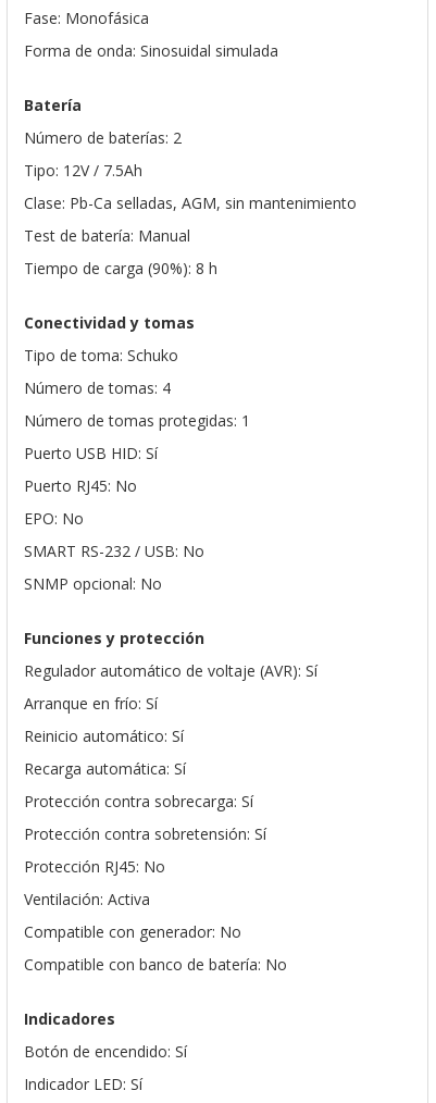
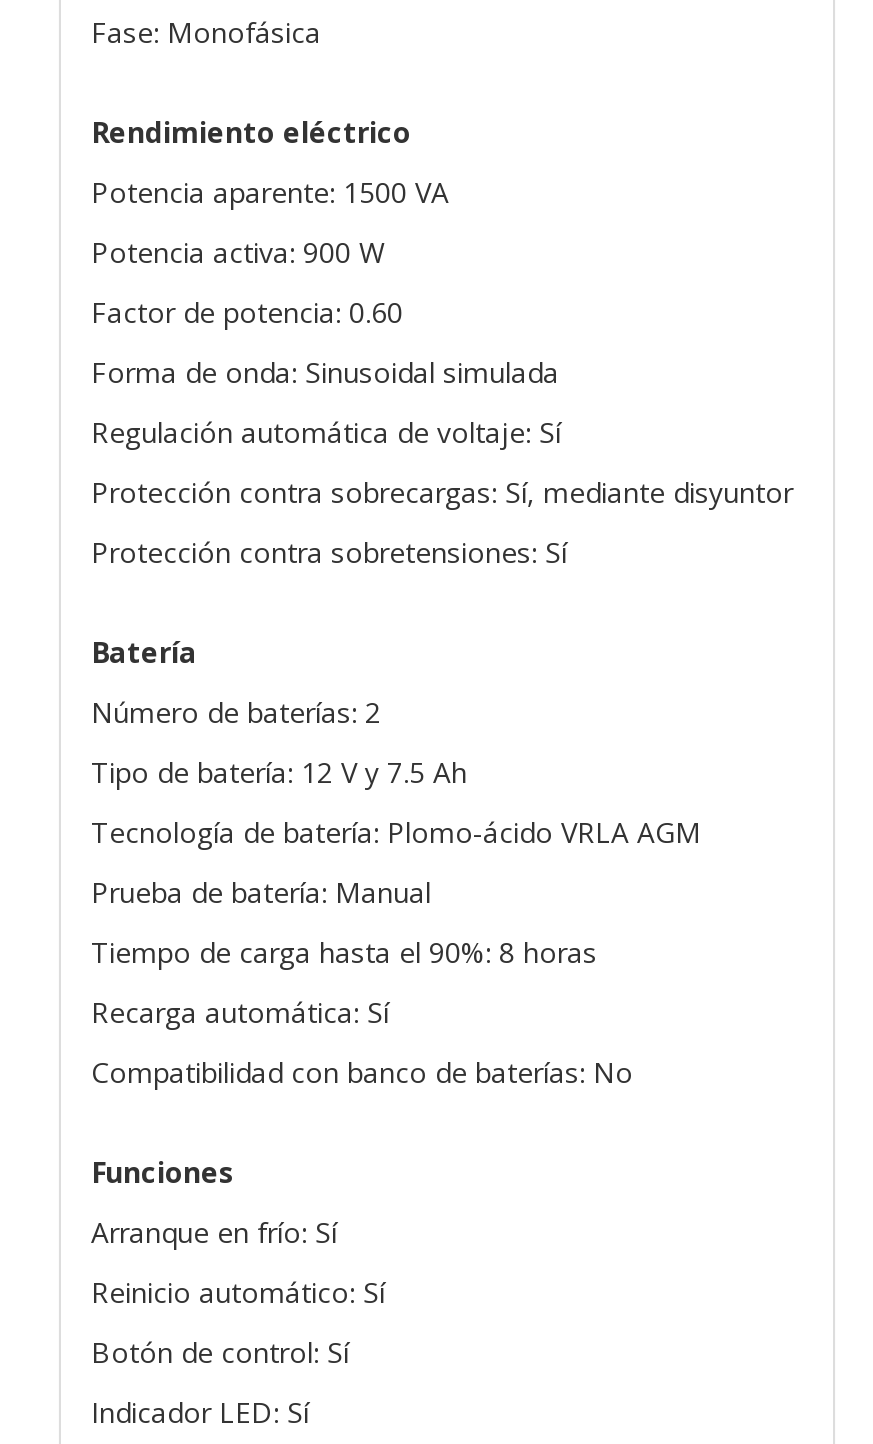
- Forma de onda: Sinosuidal simulada
+ Rendimiento eléctrico
+ Potencia aparente: 1500 VA
+ Potencia activa: 900 W
+ Factor de potencia: 0.60
+ Forma de onda: Sinusoidal simulada
+ Regulación automática de voltaje: Sí
+ Protección contra sobrecargas: Sí, mediante disyuntor
+ Protección contra sobretensiones: Sí

moved down: Batería | Número de baterías: 2

- Tipo: 12V / 7.5Ah
- Clase: Pb-Ca selladas, AGM, sin mantenimiento
- Test de batería: Manual
- Tiempo de carga (90%): 8 h
- Conectividad y tomas
- Tipo de toma: Schuko
- Número de tomas: 4
- Número de tomas protegidas: 1
- Puerto USB HID: Sí
- Puerto RJ45: No
- EPO: No
- SMART RS-232 / USB: No
- SNMP opcional: No
- Funciones y protección
- Regulador automático de voltaje (AVR): Sí
+ Tipo de batería: 12 V y 7.5 Ah
+ Tecnología de batería: Plomo-ácido VRLA AGM
+ Prueba de batería: Manual
+ Tiempo de carga hasta el 90%: 8 horas
+ Compatibilidad con banco de baterías: No
+ Funciones

moved up: Recarga automática: Sí

- Protección contra sobrecarga: Sí
- Protección contra sobretensión: Sí
- Protección RJ45: No
- Ventilación: Activa
- Compatible con generador: No
- Compatible con banco de batería: No
- Indicadores
- Botón de encendido: Sí
+ Botón de control: Sí
